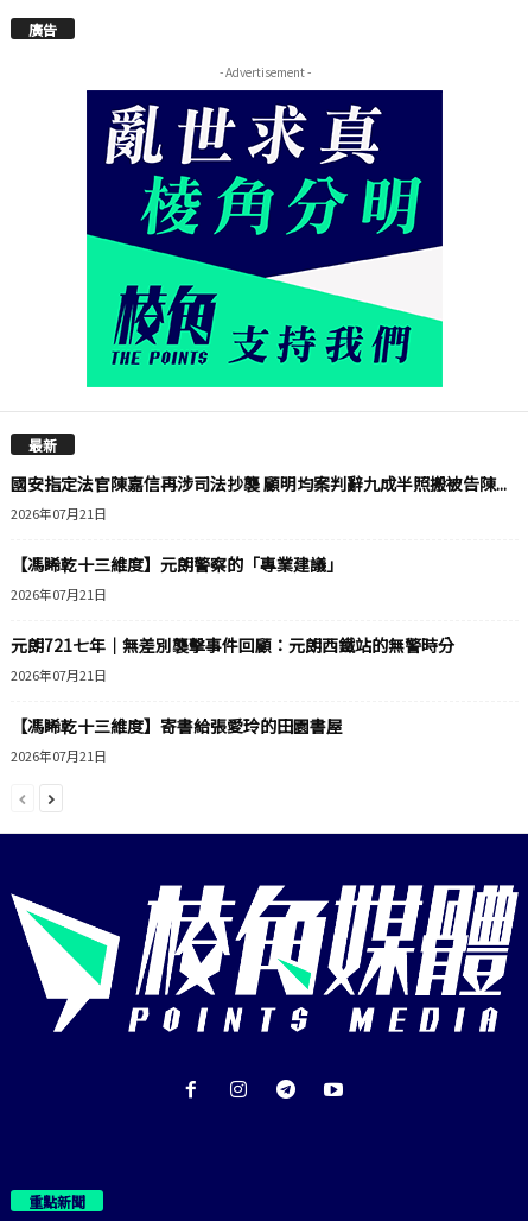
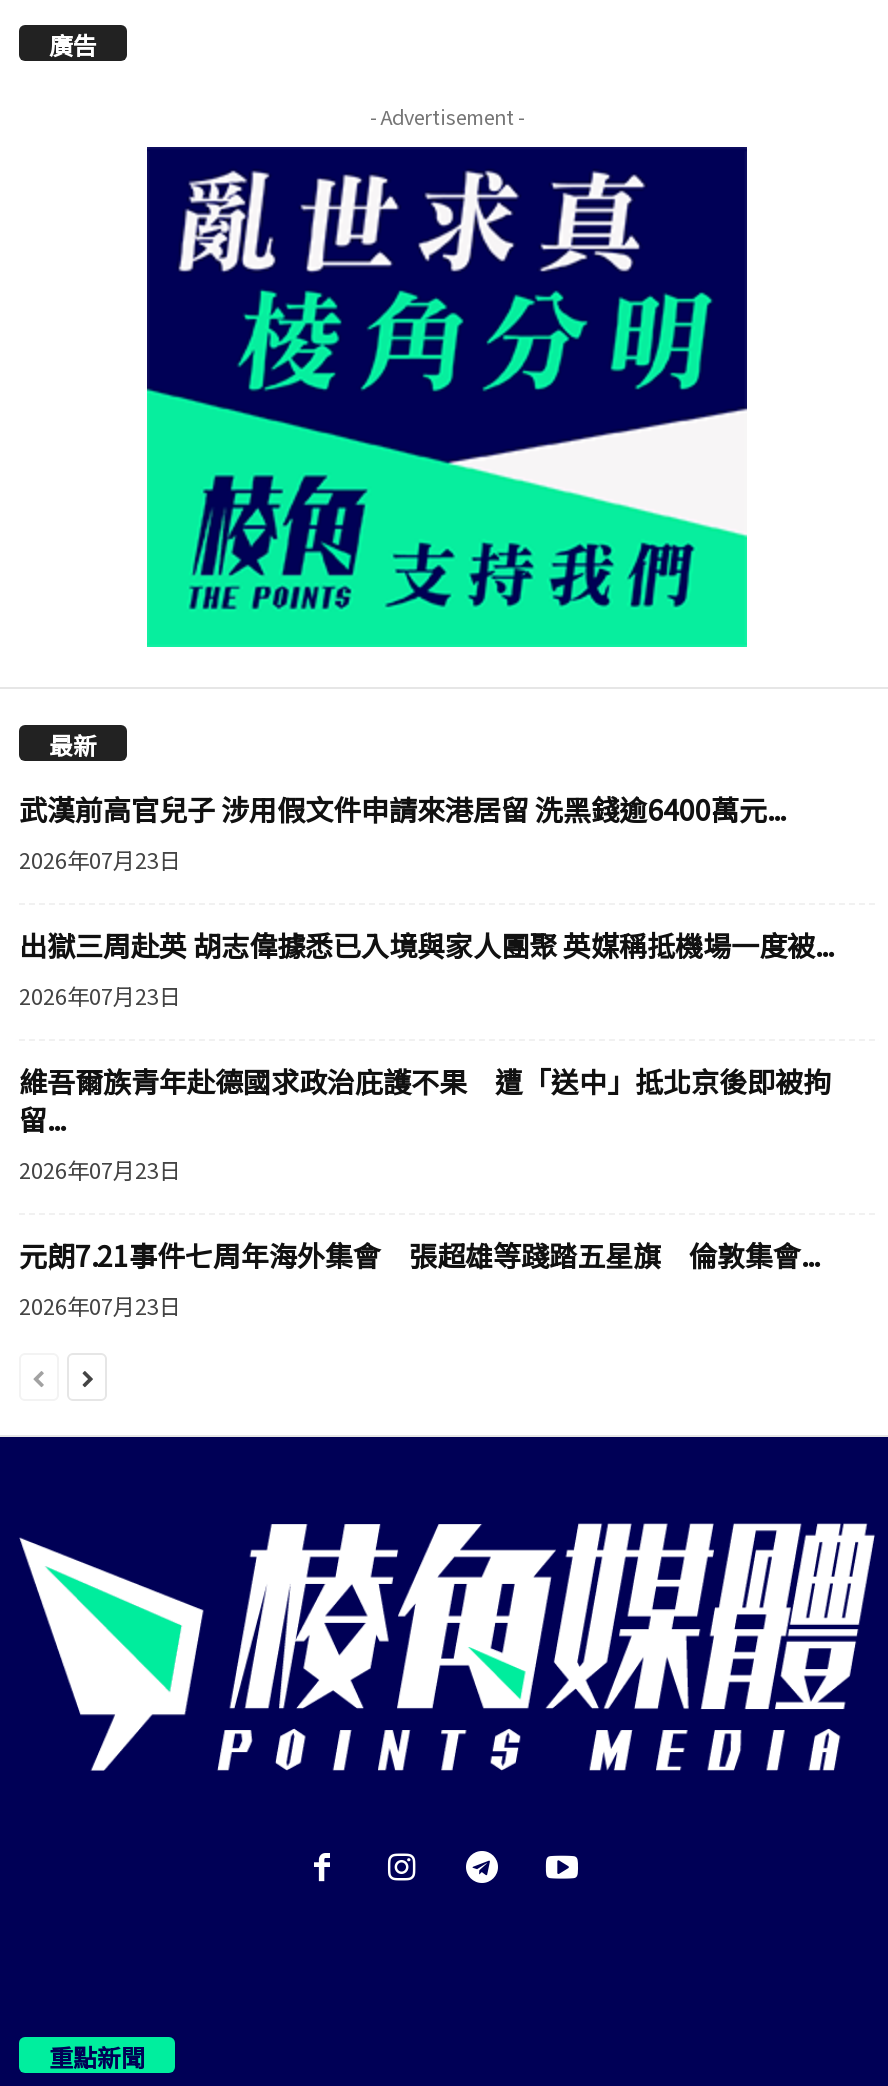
- 國安指定法官陳嘉信再涉司法抄襲 顧明均案判辭九成半照搬被告陳...
- 2026年07月21日
+ 武漢前高官兒子 涉用假文件申請來港居留 洗黑錢逾6400萬元...
+ 2026年07月23日

- 【馮睎乾十三維度】元朗警察的「專業建議」
- 2026年07月21日
+ 出獄三周赴英 胡志偉據悉已入境與家人團聚 英媒稱抵機場一度被...
+ 2026年07月23日

- 元朗721七年｜無差別襲擊事件回顧：元朗西鐵站的無警時分
- 2026年07月21日
+ 維吾爾族青年赴德國求政治庇護不果 遭「送中」抵北京後即被拘
+ 留...
+ 2026年07月23日

- 【馮睎乾十三維度】寄書給張愛玲的田園書屋
- 2026年07月21日
+ 元朗7.21事件七周年海外集會 張超雄等踐踏五星旗 倫敦集會...
+ 2026年07月23日
